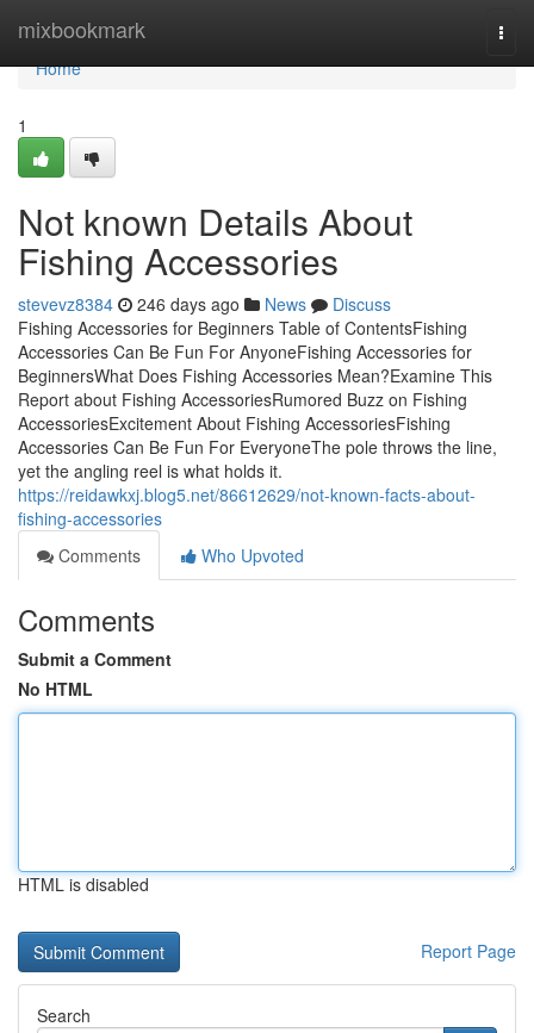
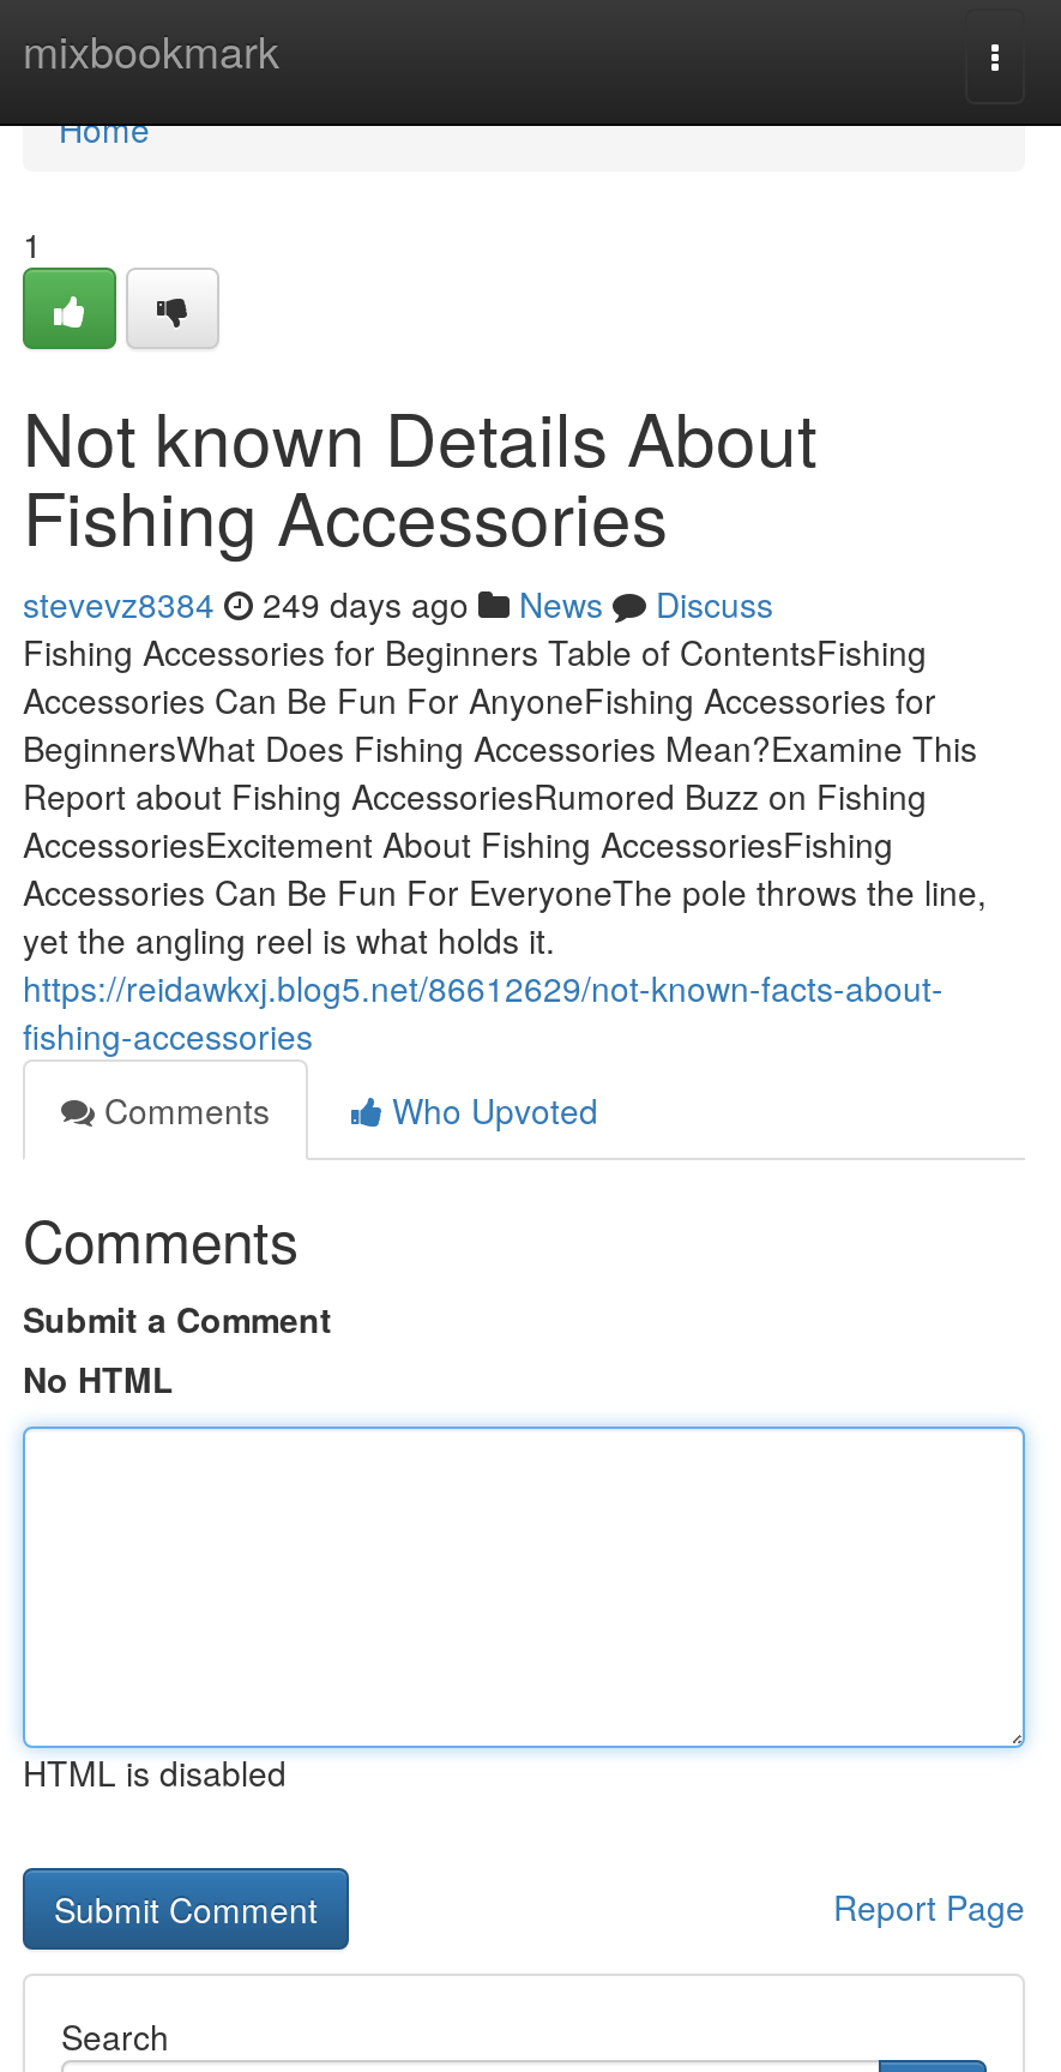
- stevevz8384 246 days ago News Discuss
+ stevevz8384 249 days ago News Discuss
